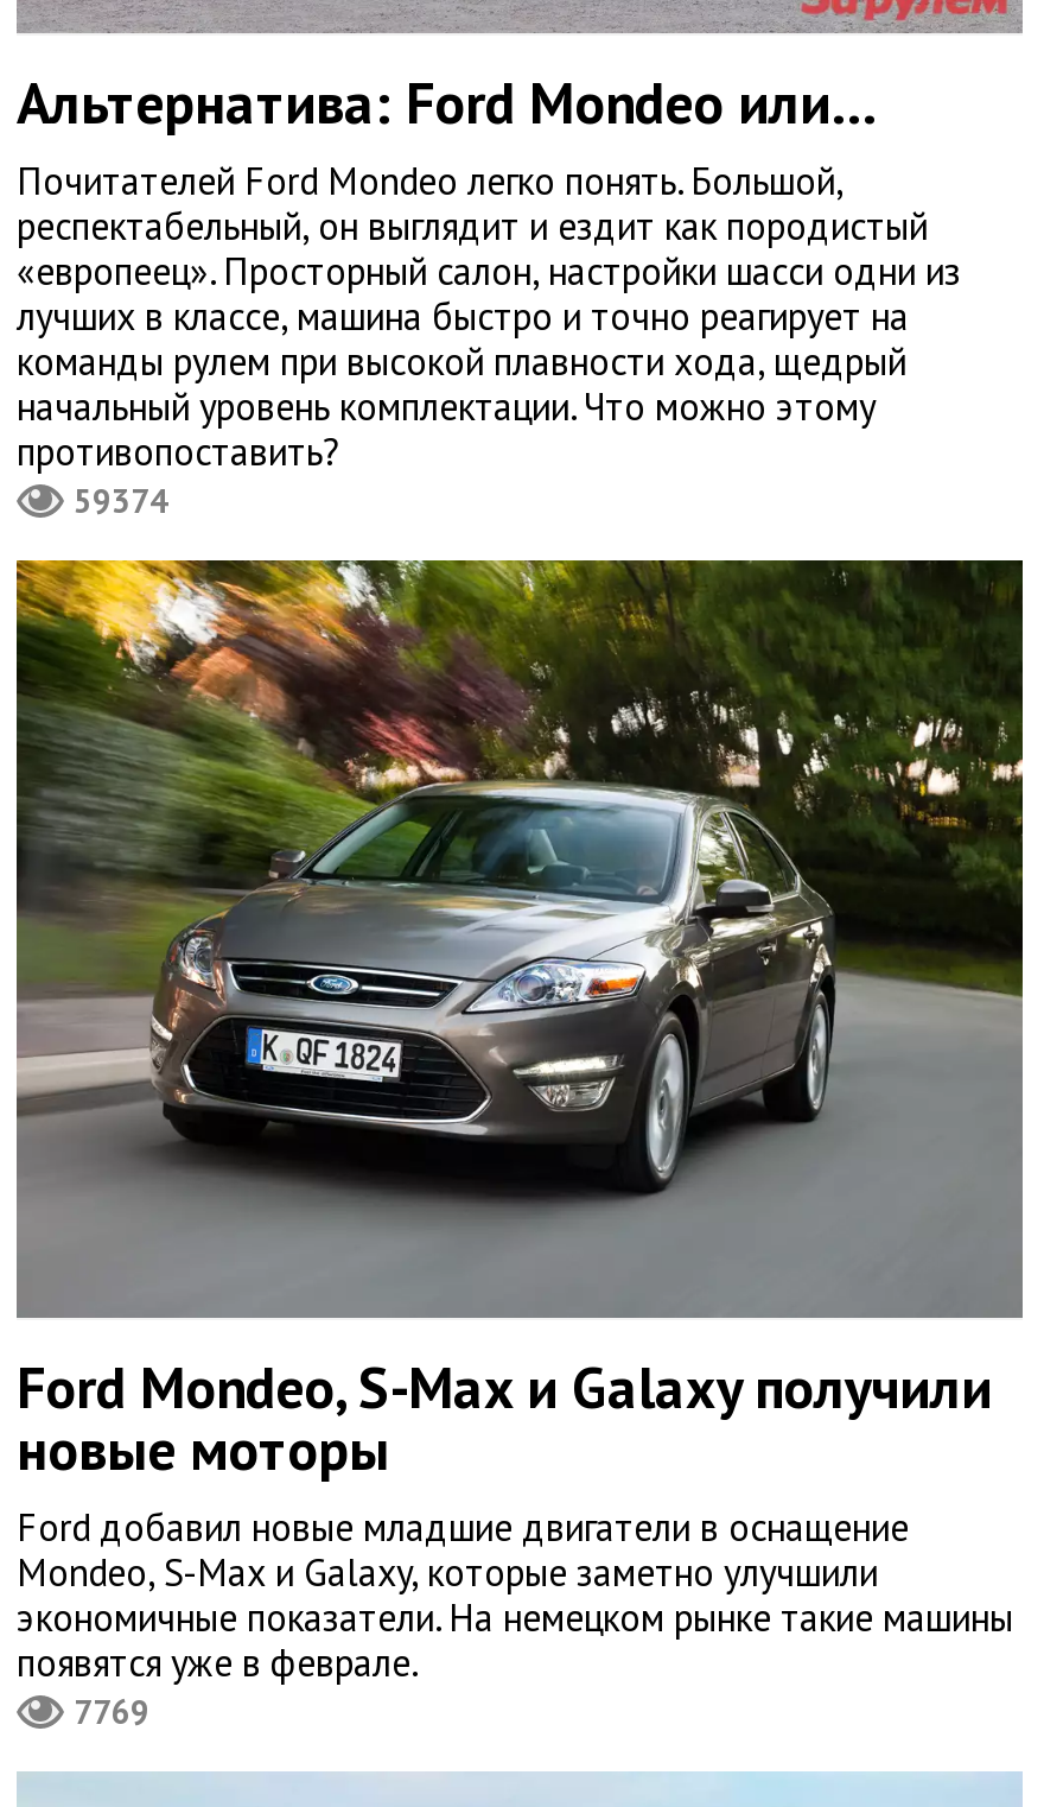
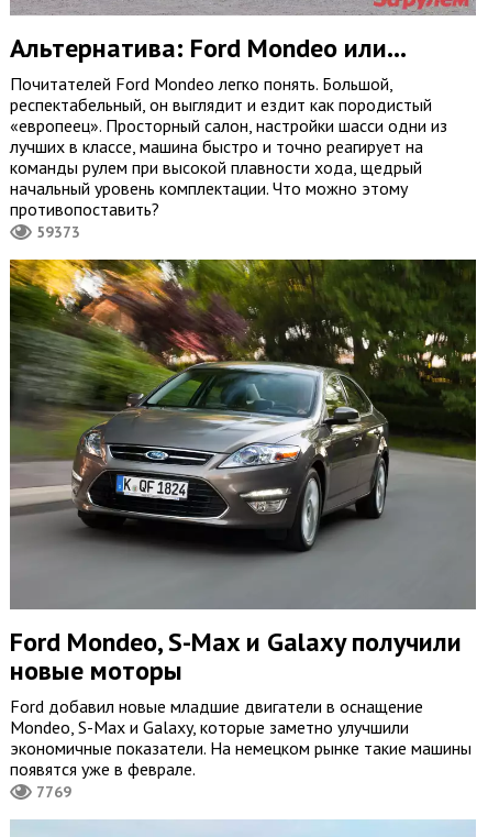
- 59374
+ 59373
